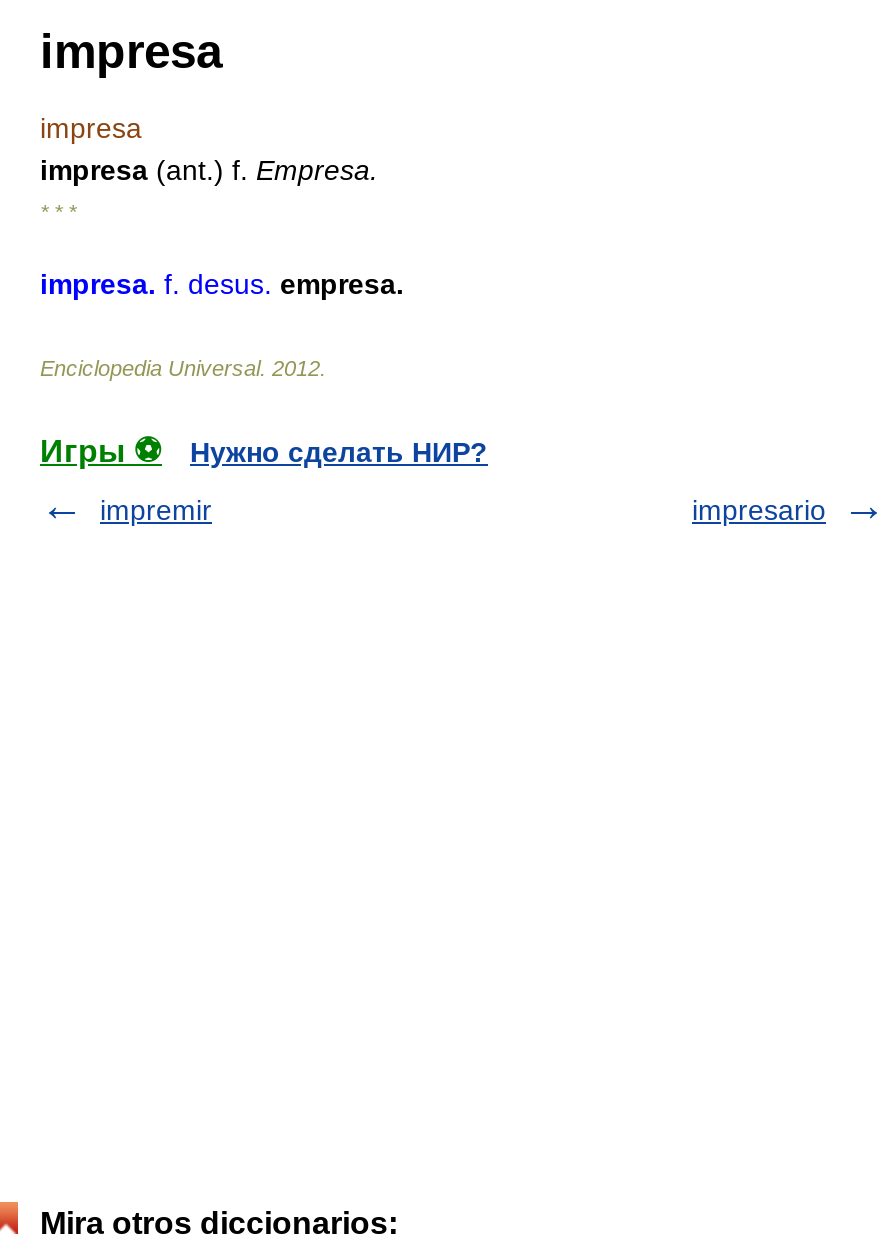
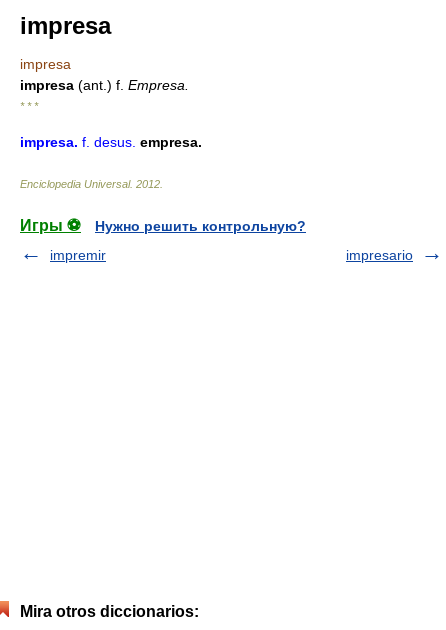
- Нужно сделать НИР?
+ Нужно решить контрольную?
